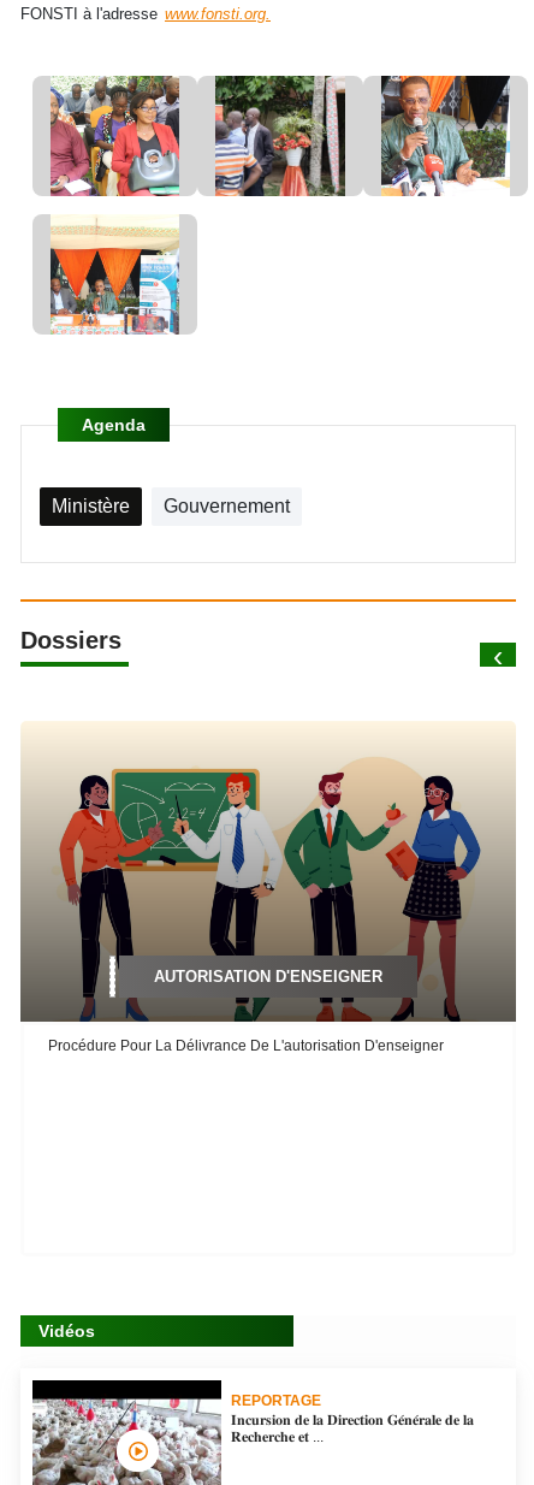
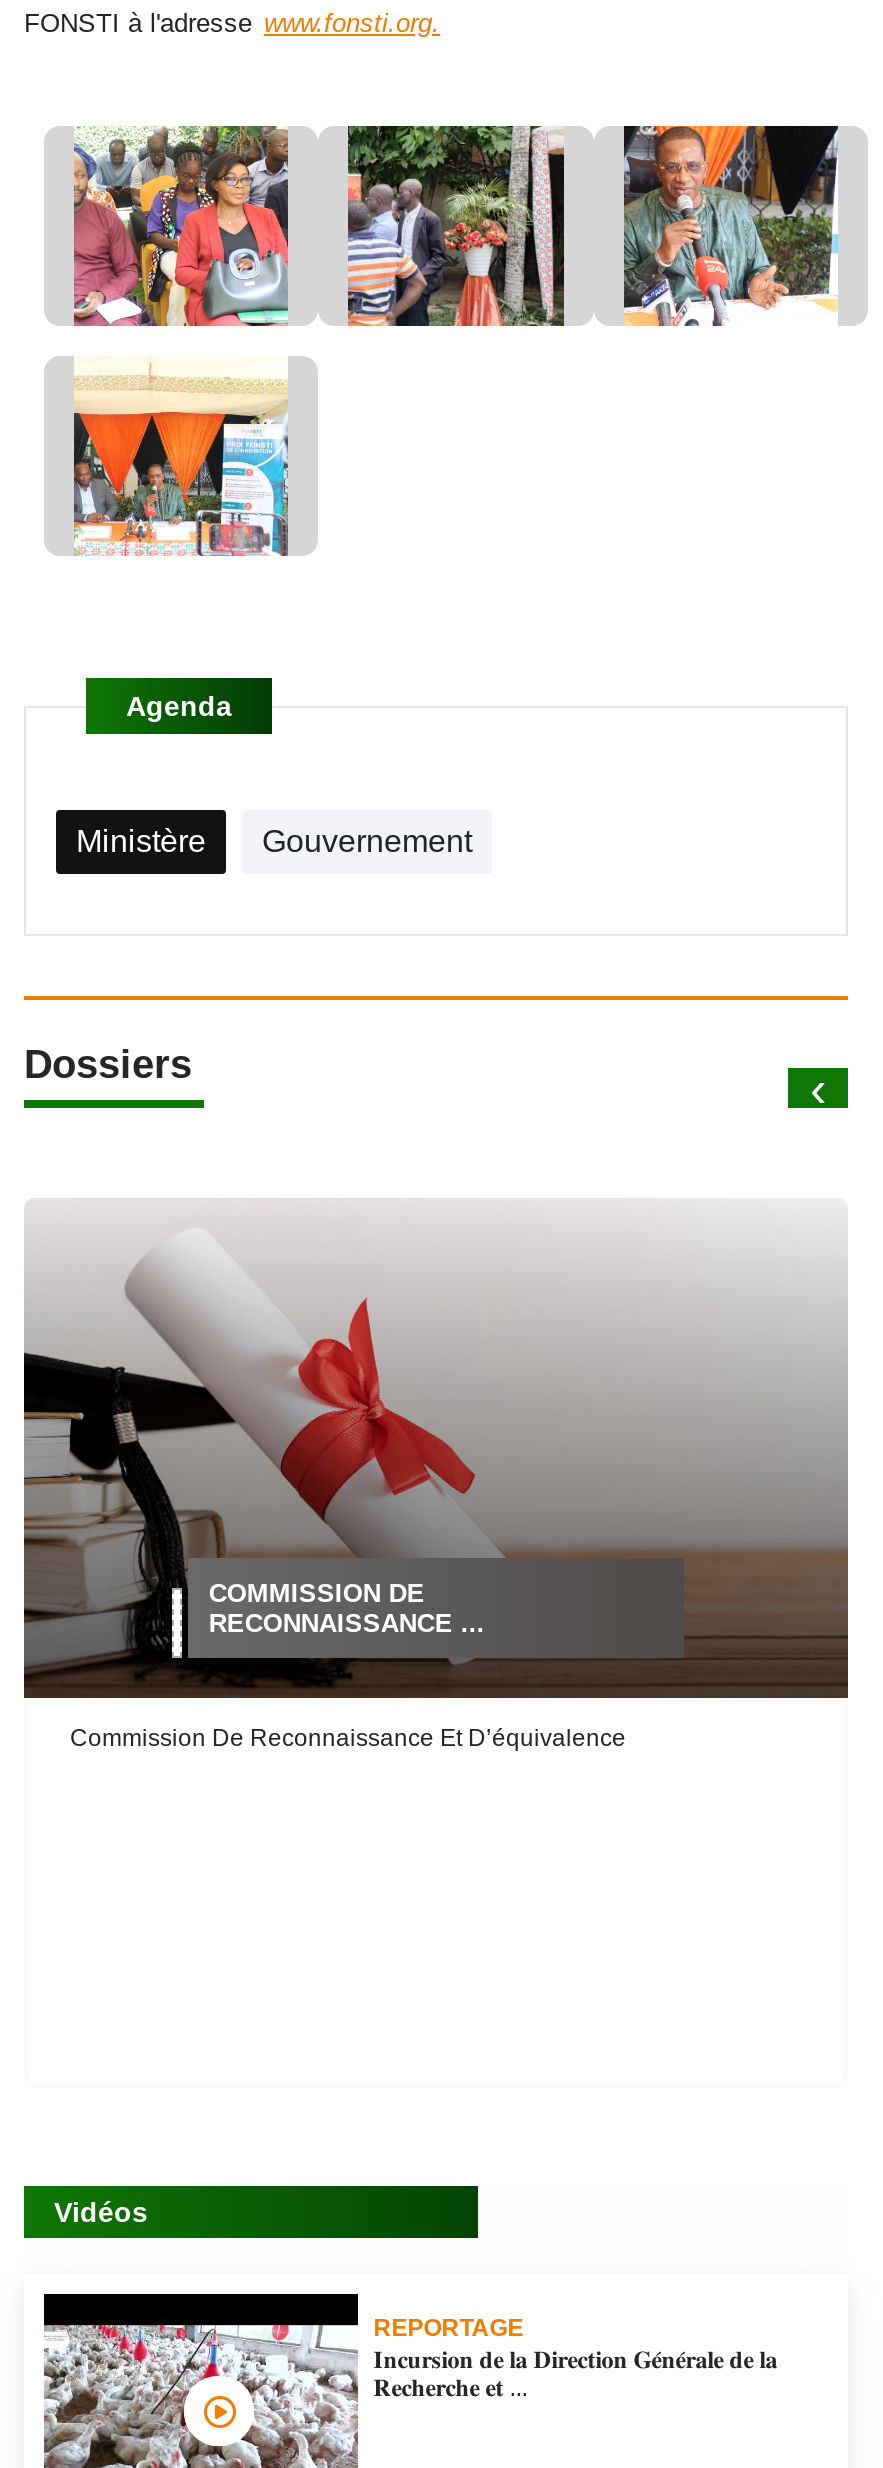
- [image]
- AUTORISATION D'ENSEIGNER
+ [image]
+ COMMISSION DE
+ RECONNAISSANCE ...

- Procédure Pour La Délivrance De L'autorisation D'enseigner
+ Commission De Reconnaissance Et D’équivalence
